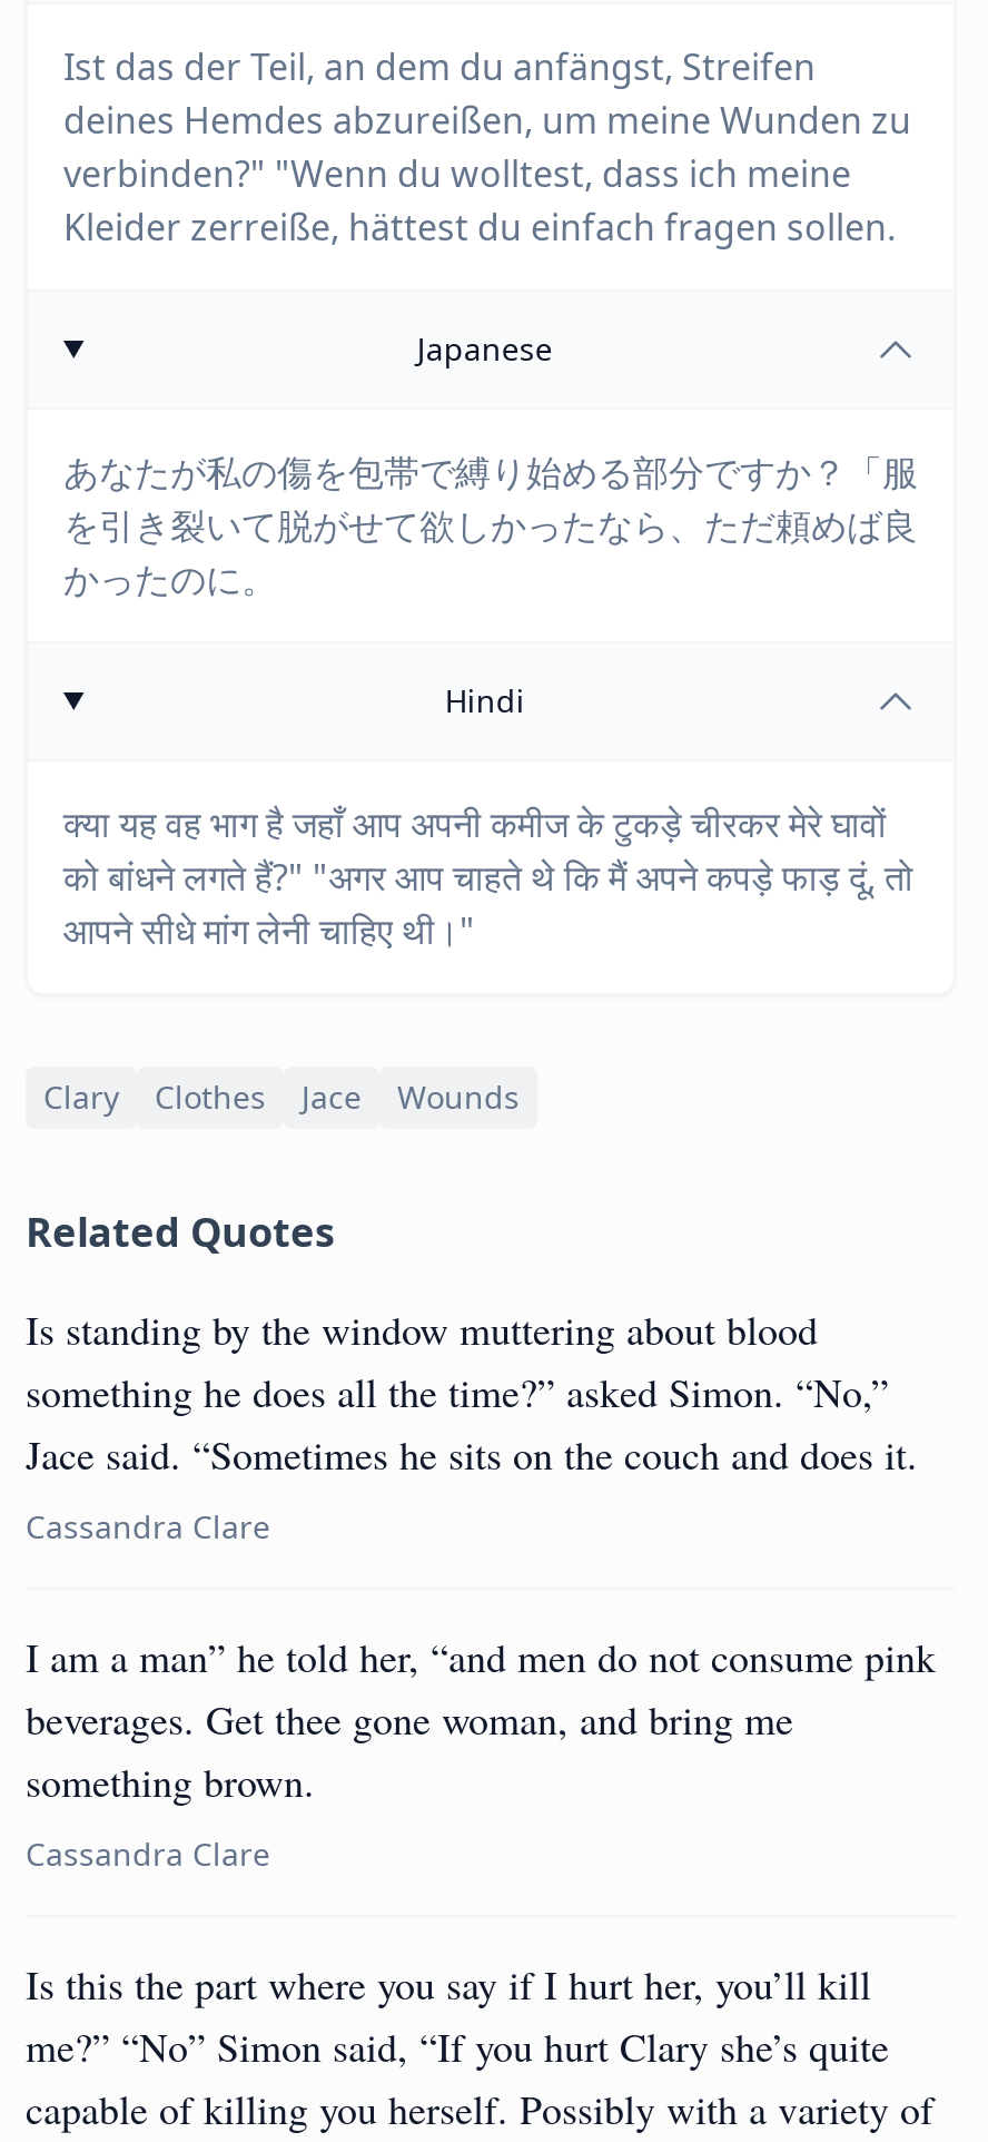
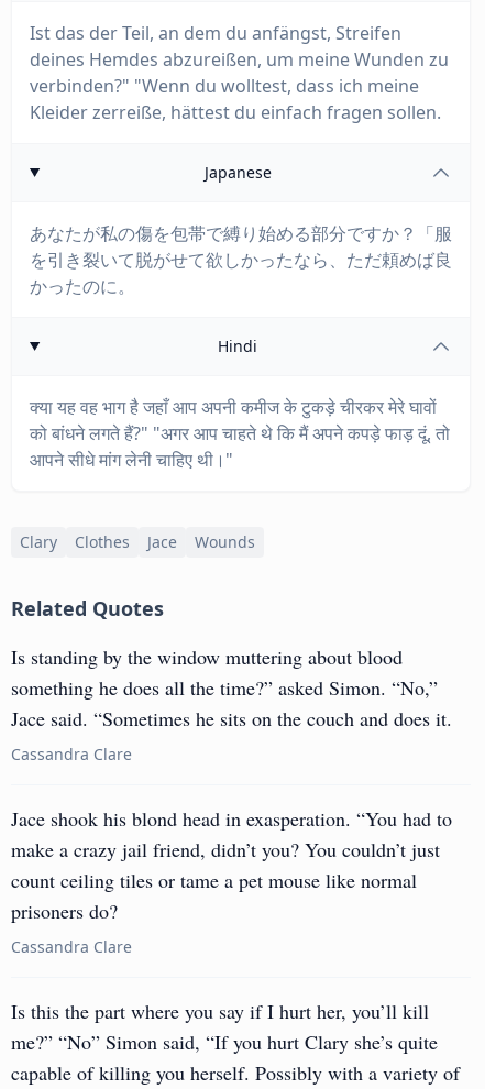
- I am a man” he told her, “and men do not consume pink
- beverages. Get thee gone woman, and bring me
- something brown.
+ Jace shook his blond head in exasperation. “You had to
+ make a crazy jail friend, didn’t you? You couldn’t just
+ count ceiling tiles or tame a pet mouse like normal
+ prisoners do?
